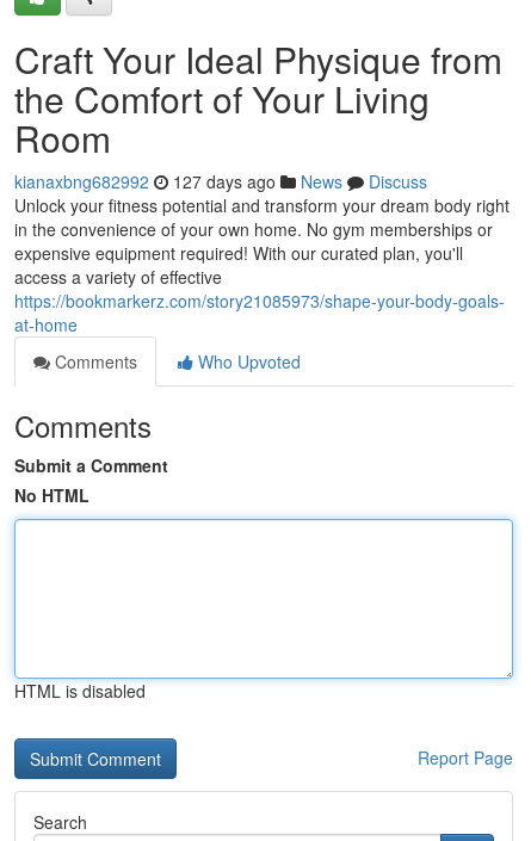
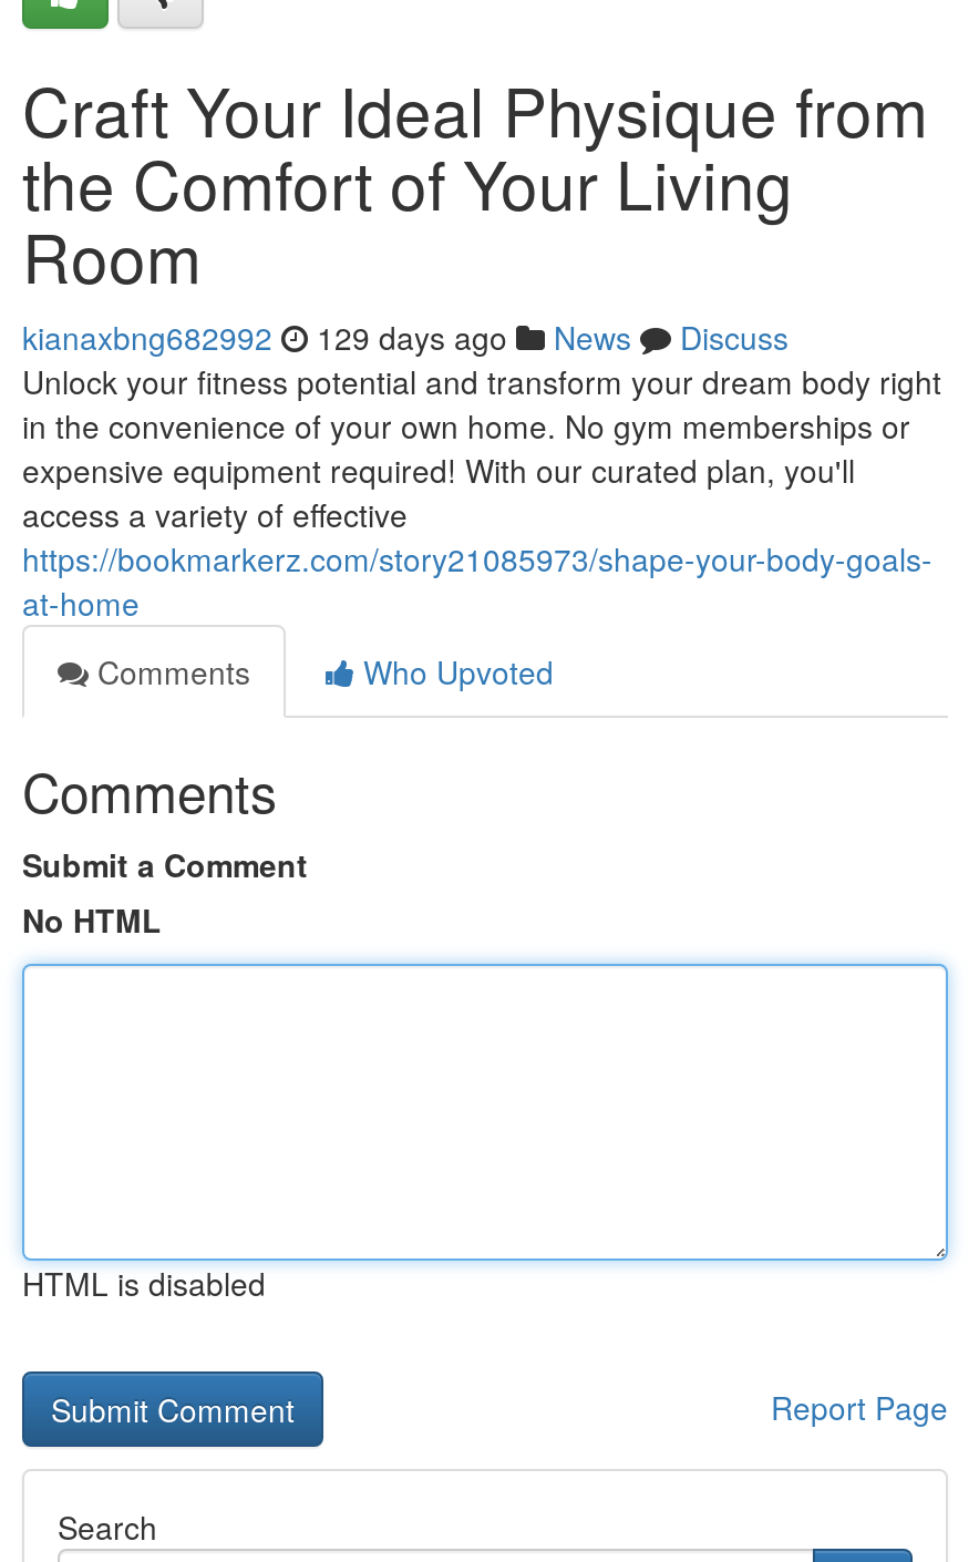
- kianaxbng682992 127 days ago News Discuss
+ kianaxbng682992 129 days ago News Discuss
